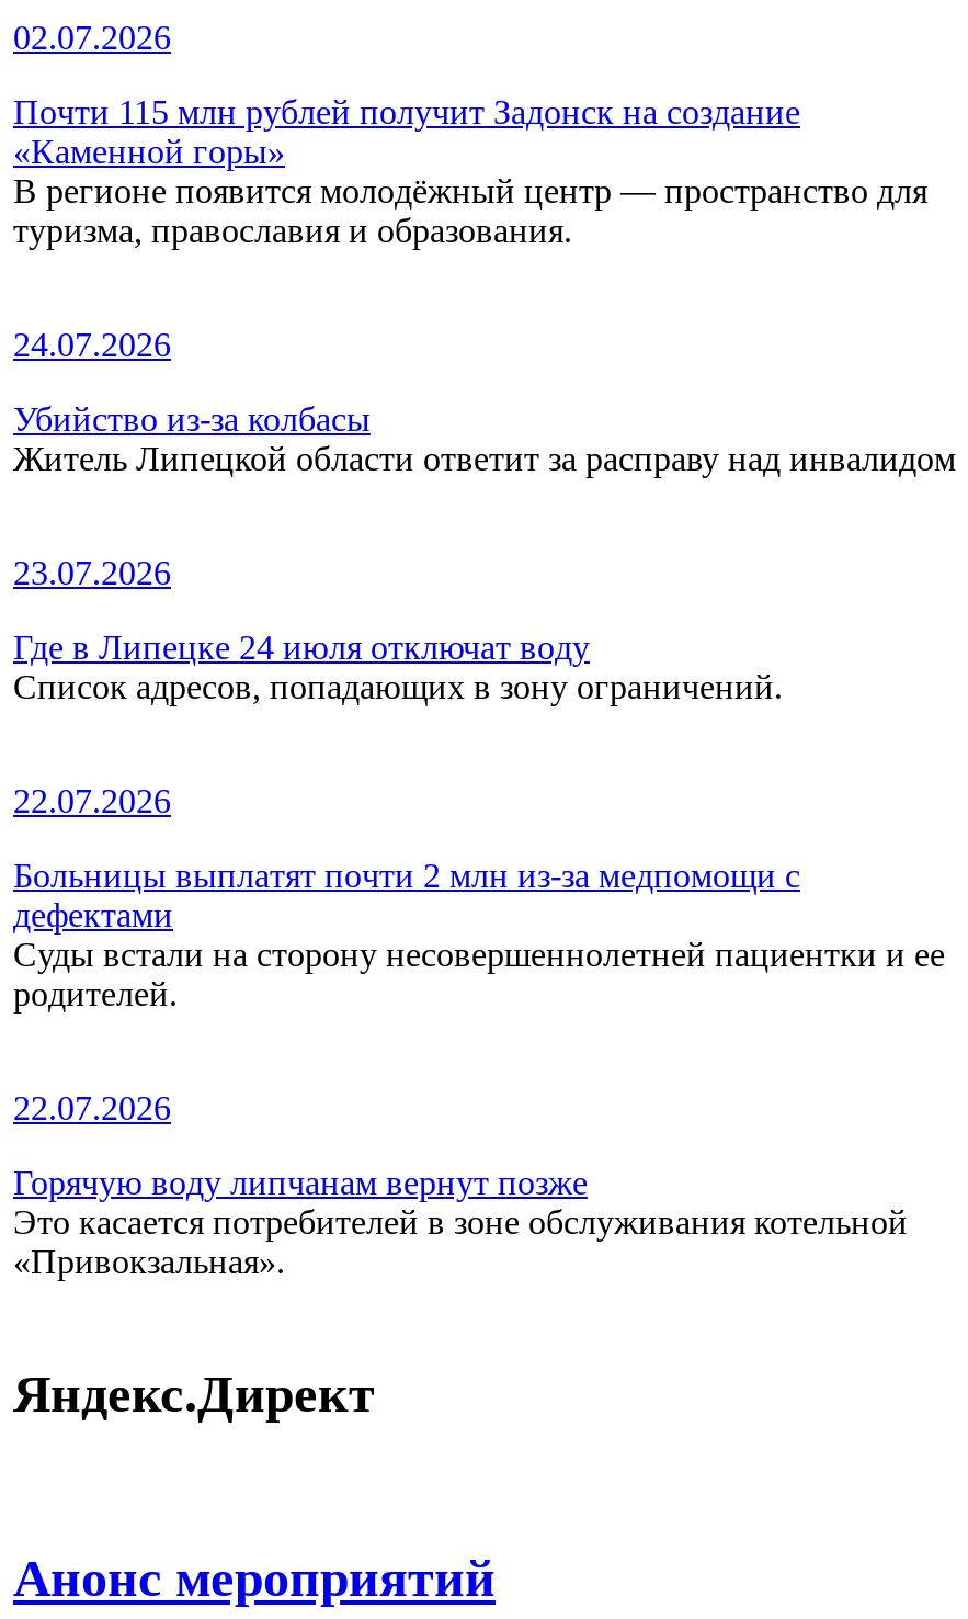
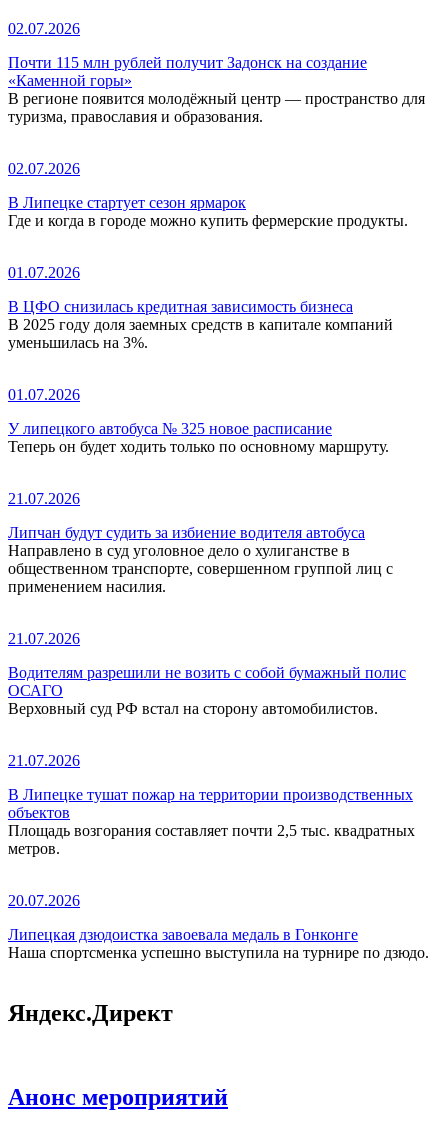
- 24.07.2026
- Убийство из-за колбасы
- Житель Липецкой области ответит за расправу над инвалидом
- 23.07.2026
- Где в Липецке 24 июля отключат воду
- Список адресов, попадающих в зону ограничений.
- 22.07.2026
- Больницы выплатят почти 2 млн из-за медпомощи с
- дефектами
- Суды встали на сторону несовершеннолетней пациентки и ее
- родителей.
- 22.07.2026
- Горячую воду липчанам вернут позже
- Это касается потребителей в зоне обслуживания котельной
- «Привокзальная».
+ 02.07.2026
+ В Липецке стартует сезон ярмарок
+ Где и когда в городе можно купить фермерские продукты.
+ 01.07.2026
+ В ЦФО снизилась кредитная зависимость бизнеса
+ В 2025 году доля заемных средств в капитале компаний
+ уменьшилась на 3%.
+ 01.07.2026
+ У липецкого автобуса № 325 новое расписание
+ Теперь он будет ходить только по основному маршруту.
+ 21.07.2026
+ Липчан будут судить за избиение водителя автобуса
+ Направлено в суд уголовное дело о хулиганстве в
+ общественном транспорте, совершенном группой лиц с
+ применением насилия.
+ 21.07.2026
+ Водителям разрешили не возить с собой бумажный полис
+ ОСАГО
+ Верховный суд РФ встал на сторону автомобилистов.
+ 21.07.2026
+ В Липецке тушат пожар на территории производственных
+ объектов
+ Площадь возгорания составляет почти 2,5 тыс. квадратных
+ метров.
+ 20.07.2026
+ Липецкая дзюдоистка завоевала медаль в Гонконге
+ Наша спортсменка успешно выступила на турнире по дзюдо.
